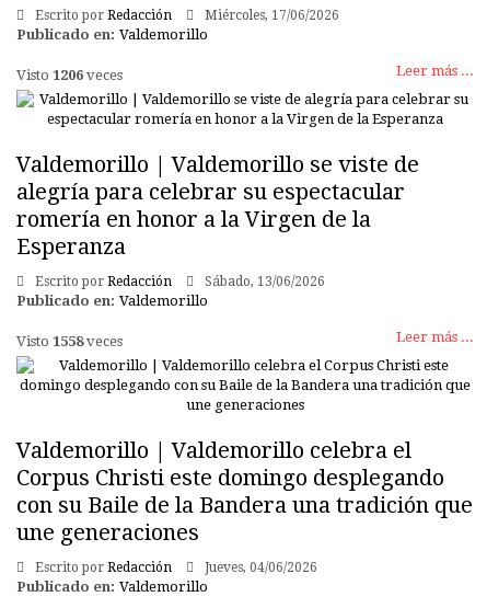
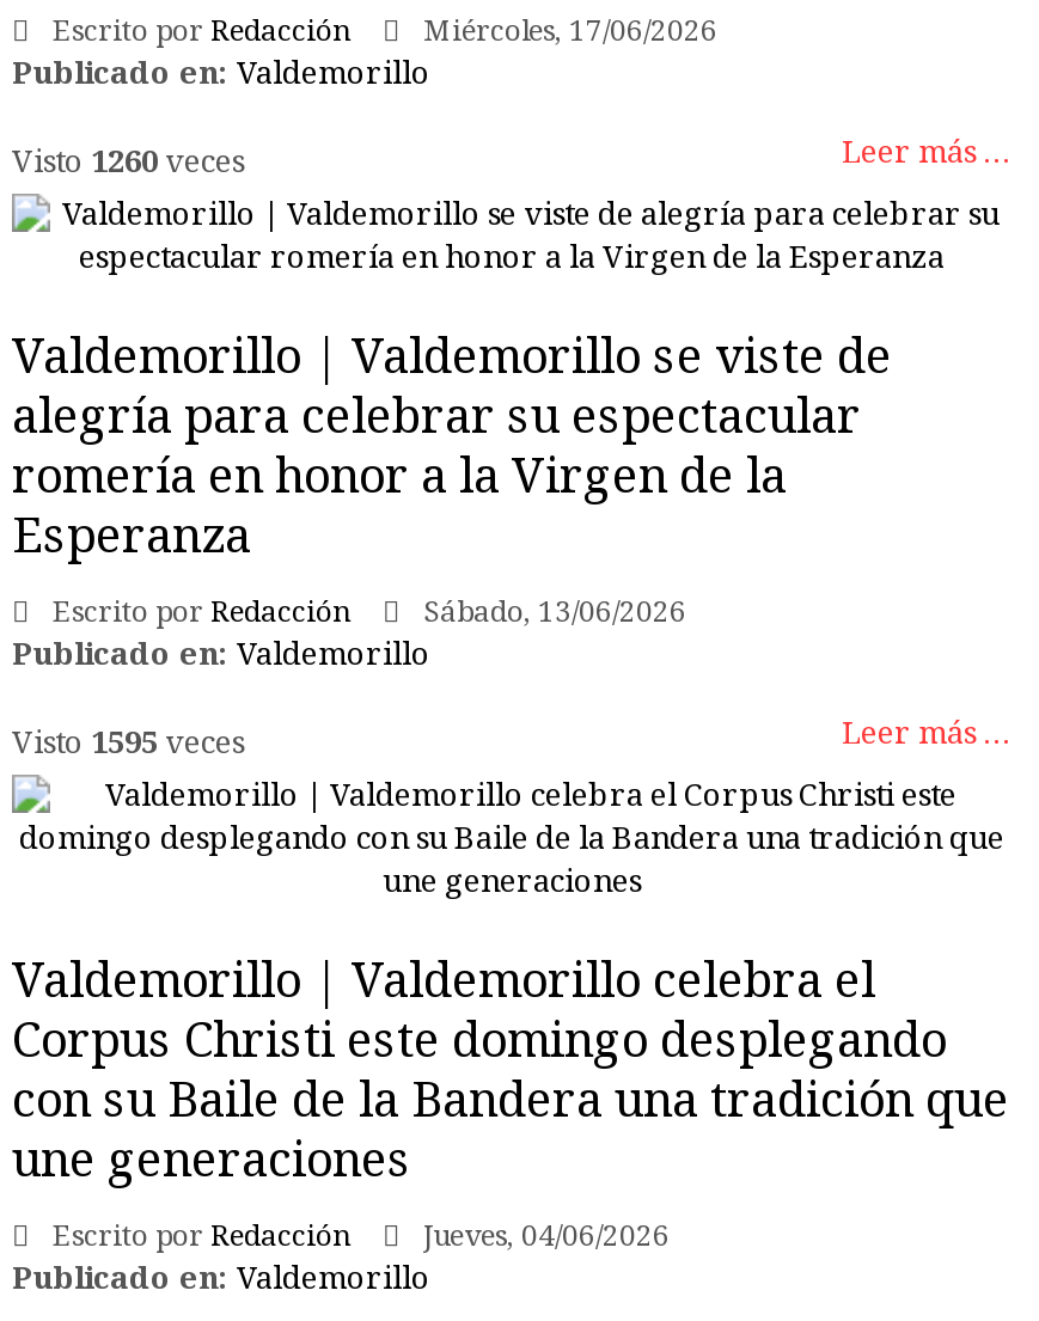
- Visto 1206 veces
+ Visto 1260 veces

- Visto 1558 veces
+ Visto 1595 veces
